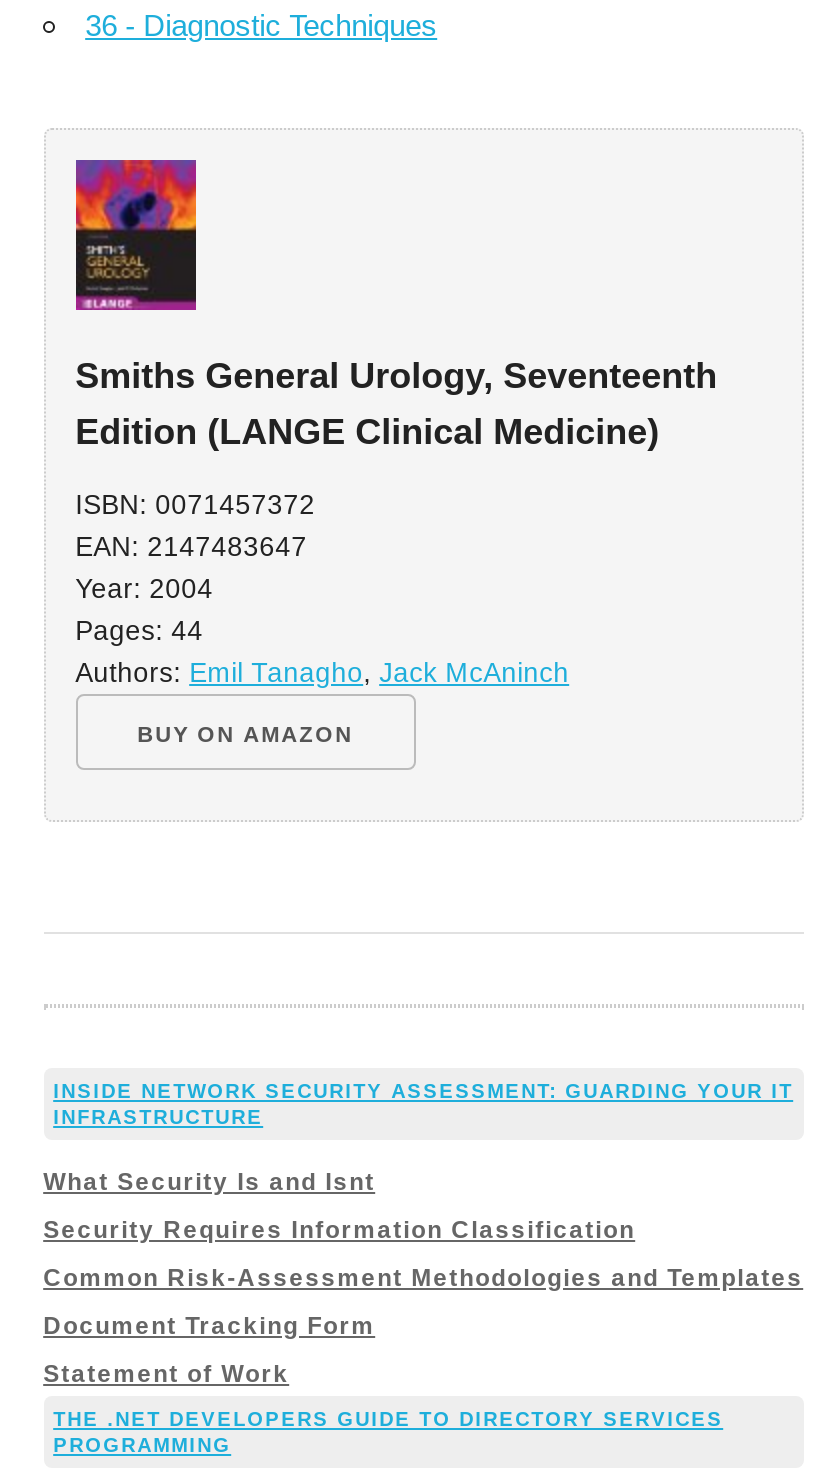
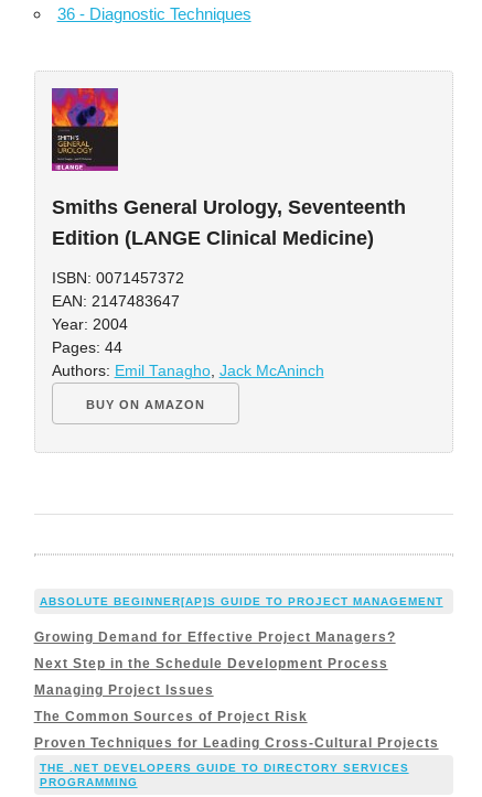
- INSIDE NETWORK SECURITY ASSESSMENT: GUARDING YOUR IT
- INFRASTRUCTURE
+ ABSOLUTE BEGINNER[AP]S GUIDE TO PROJECT MANAGEMENT

- What Security Is and Isnt
+ Growing Demand for Effective Project Managers?

- Security Requires Information Classification
+ Next Step in the Schedule Development Process

- Common Risk-Assessment Methodologies and Templates
+ Managing Project Issues

- Document Tracking Form
+ The Common Sources of Project Risk

- Statement of Work
+ Proven Techniques for Leading Cross-Cultural Projects
